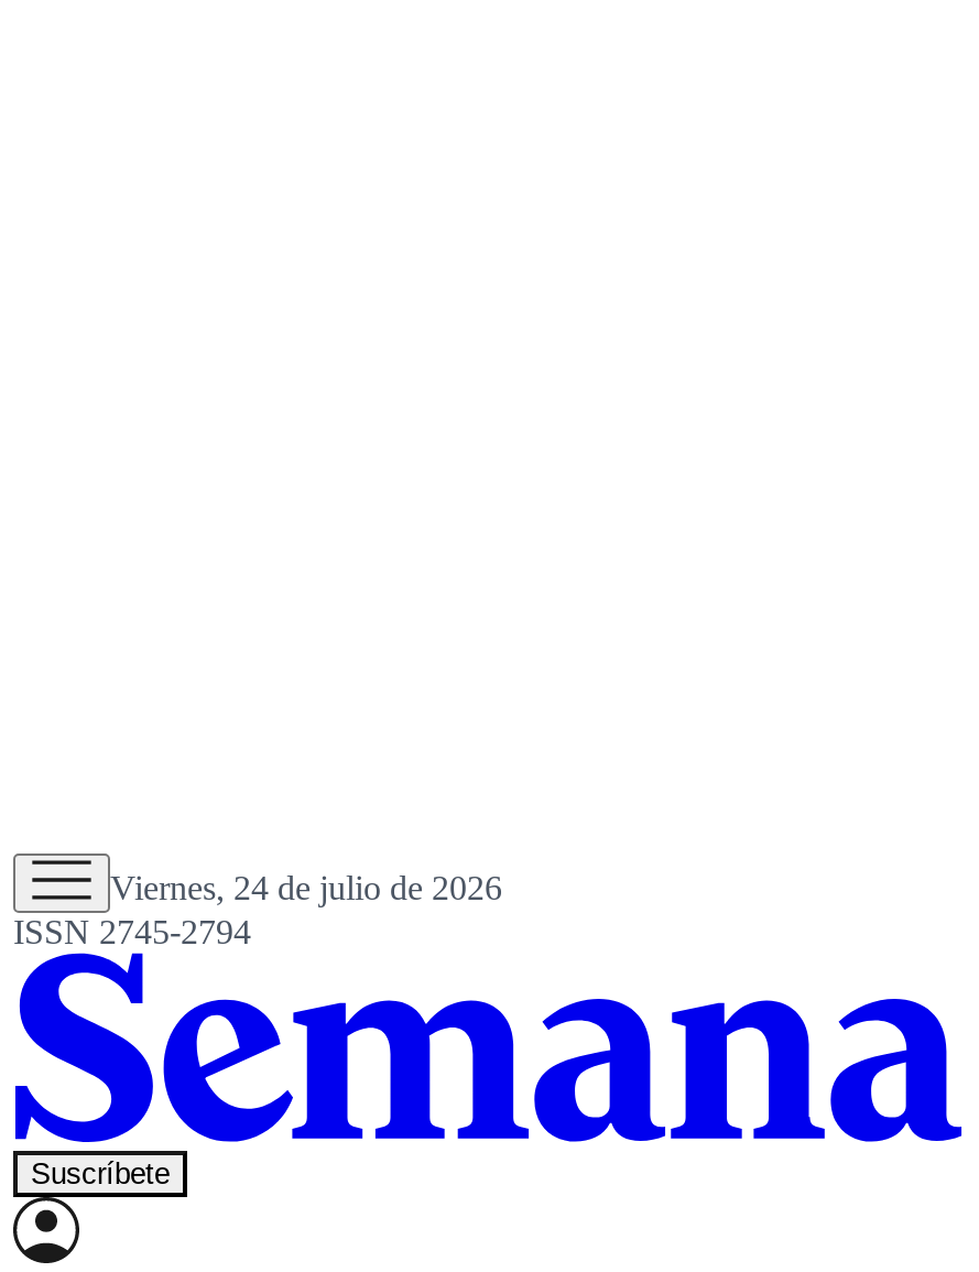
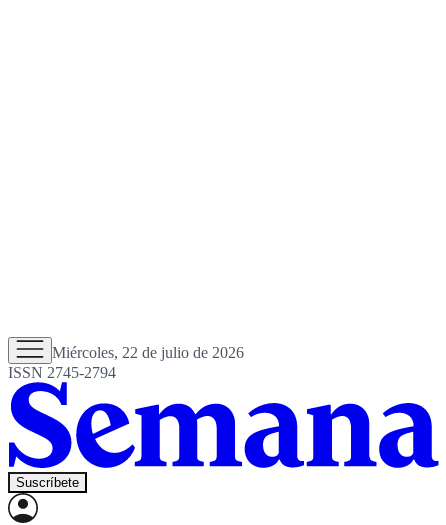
- Viernes, 24 de julio de 2026
+ Miércoles, 22 de julio de 2026
